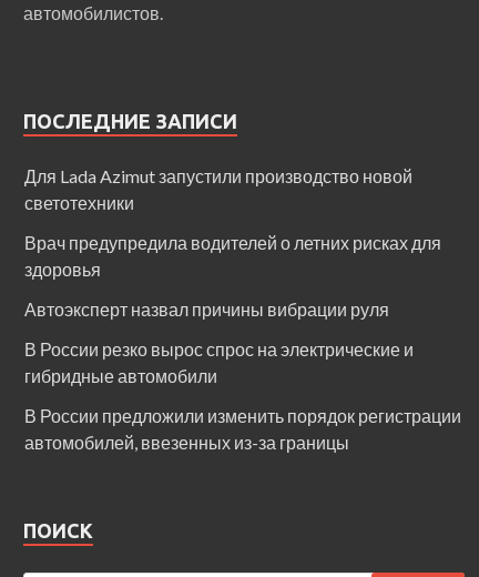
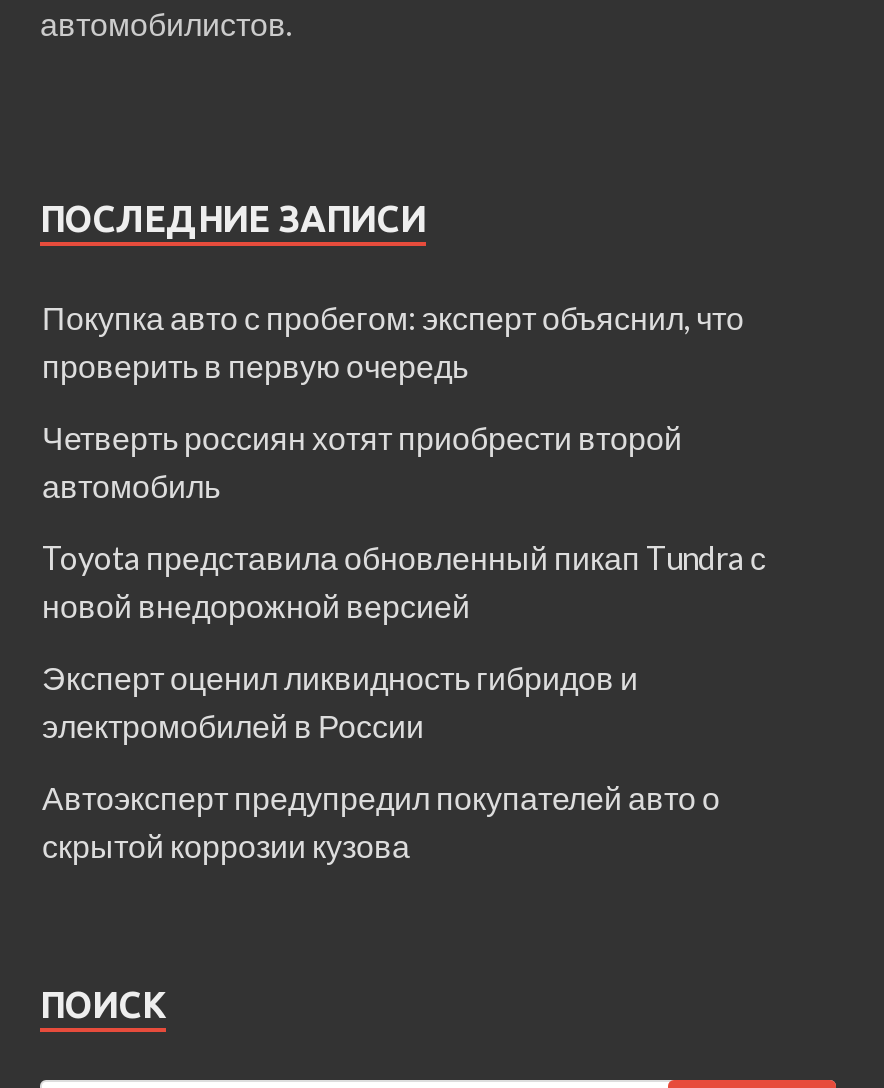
- Для Lada Azimut запустили производство новой
- светотехники
+ Покупка авто с пробегом: эксперт объяснил, что
+ проверить в первую очередь

- Врач предупредила водителей о летних рисках для
- здоровья
+ Четверть россиян хотят приобрести второй
+ автомобиль

- Автоэксперт назвал причины вибрации руля
+ Toyota представила обновленный пикап Tundra с
+ новой внедорожной версией

- В России резко вырос спрос на электрические и
- гибридные автомобили
+ Эксперт оценил ликвидность гибридов и
+ электромобилей в России

- В России предложили изменить порядок регистрации
- автомобилей, ввезенных из-за границы
+ Автоэксперт предупредил покупателей авто о
+ скрытой коррозии кузова
